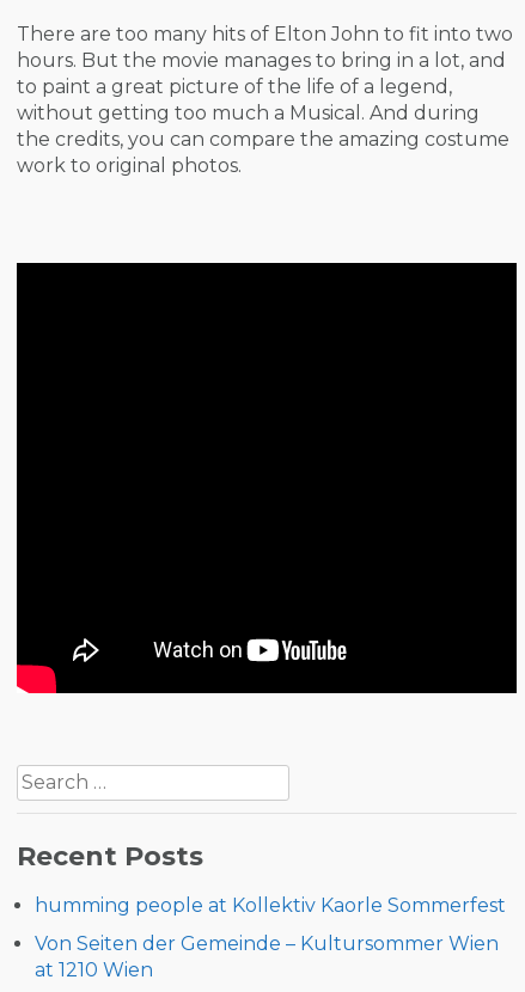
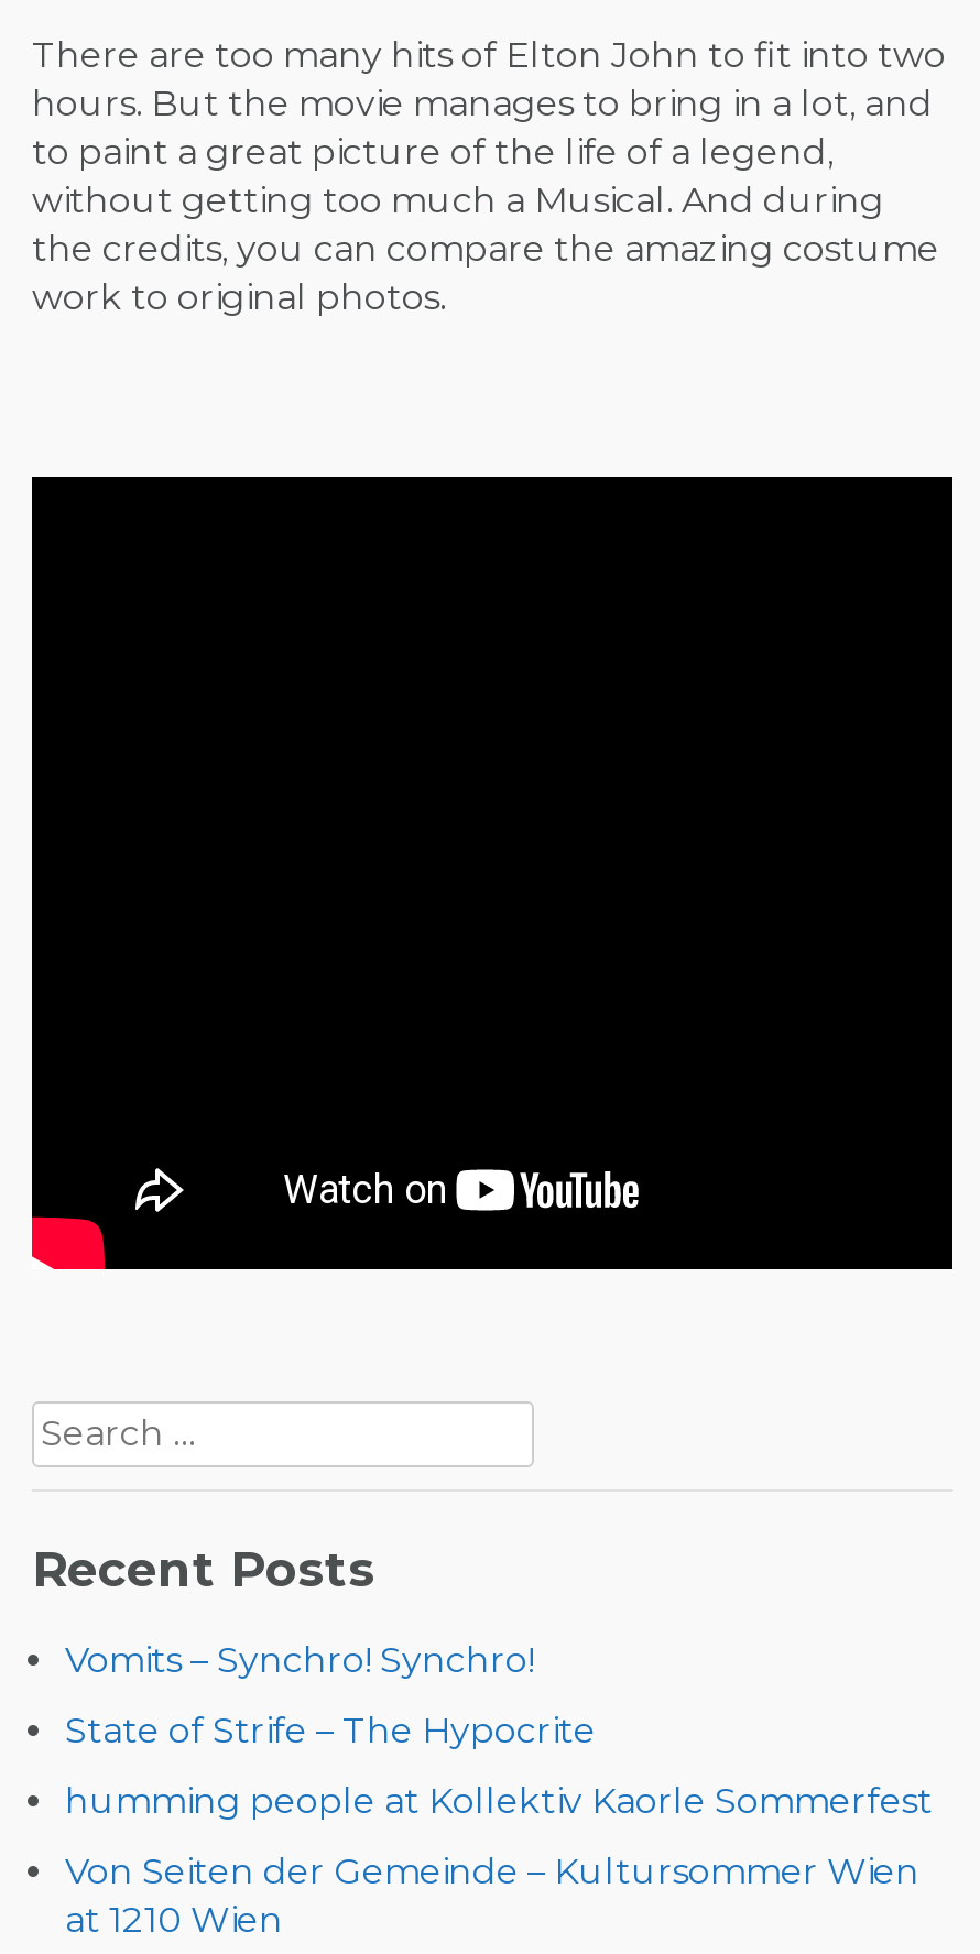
+ Vomits – Synchro! Synchro!
+ State of Strife – The Hypocrite
